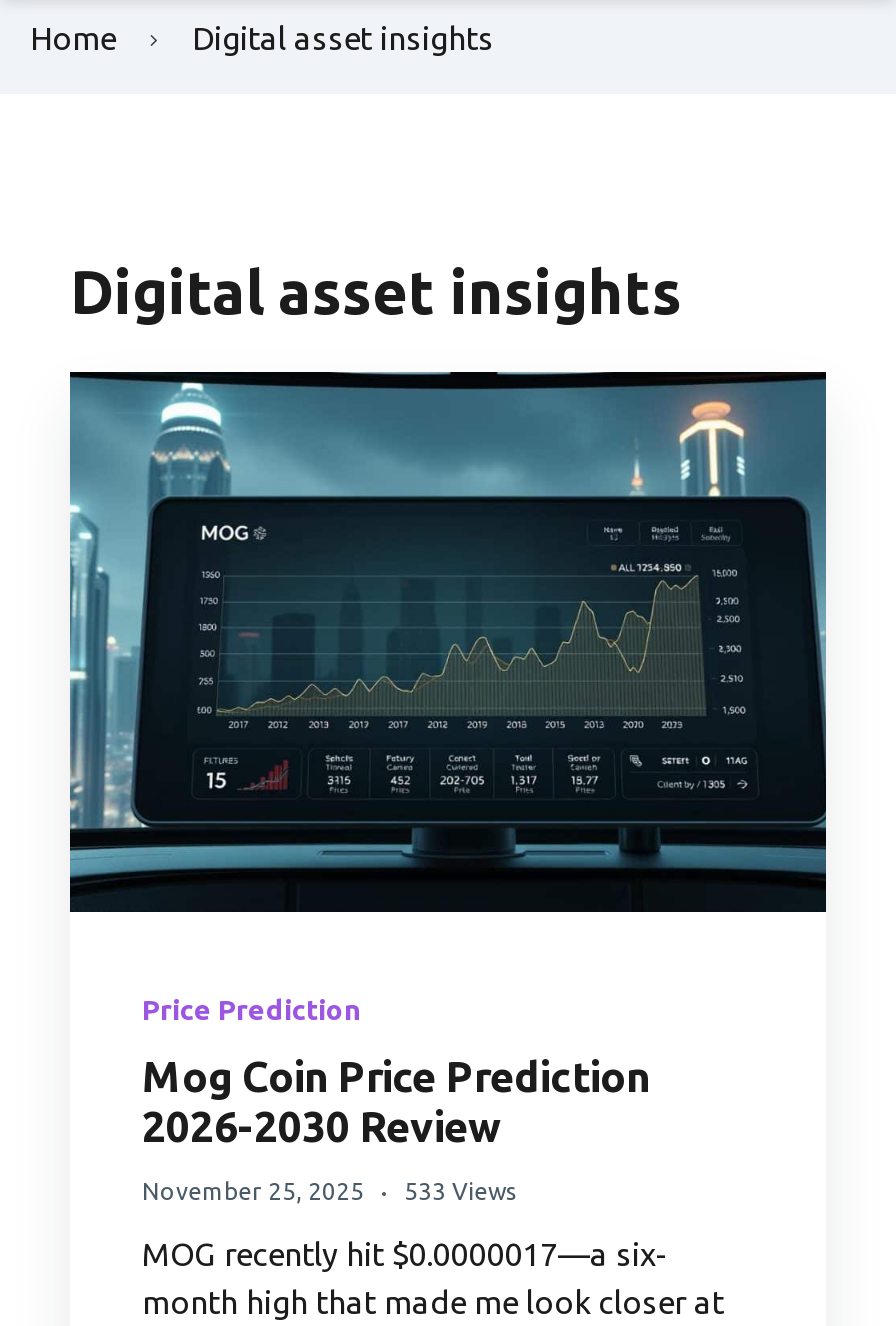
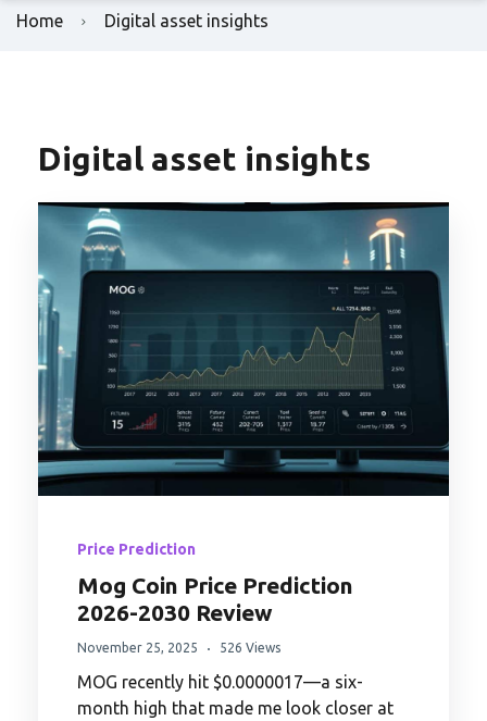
- November 25, 2025 533 Views
+ November 25, 2025 526 Views
